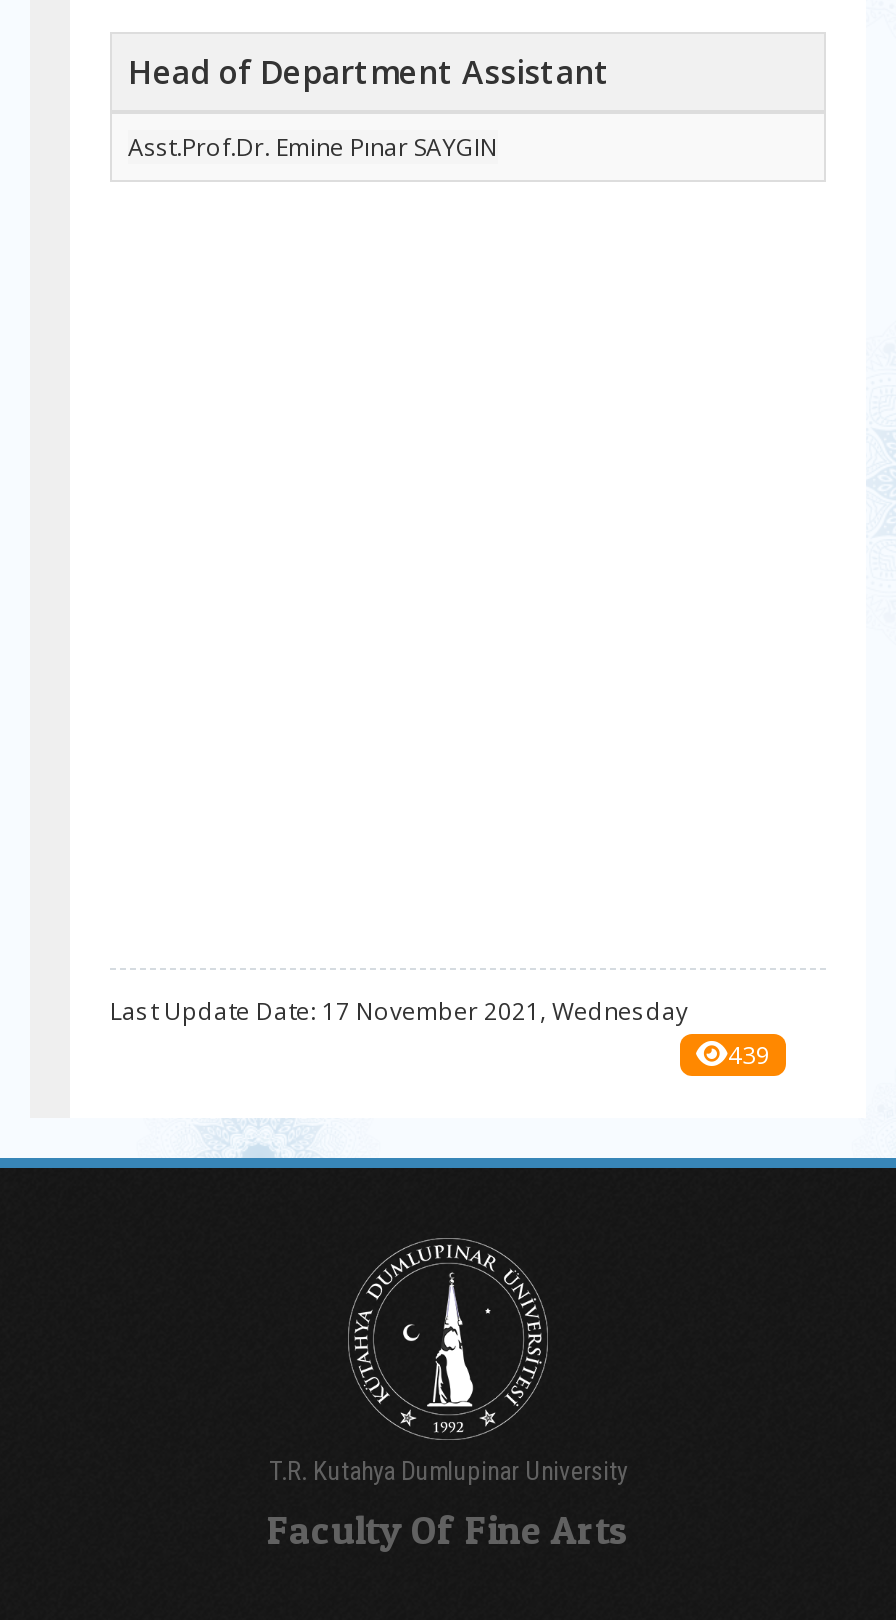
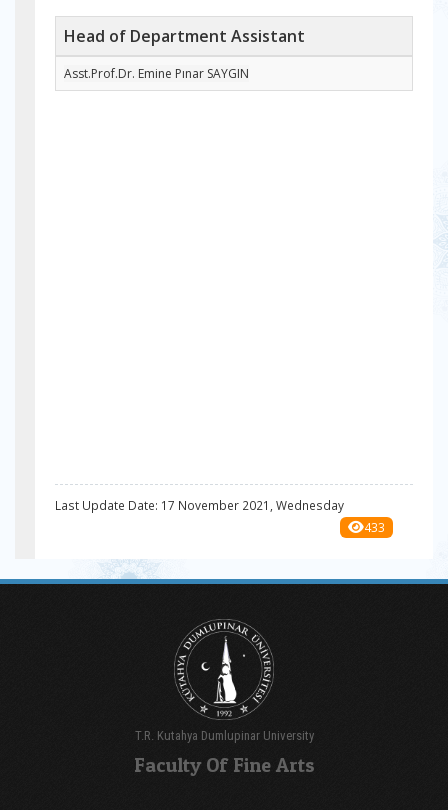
- 439
+ 433
